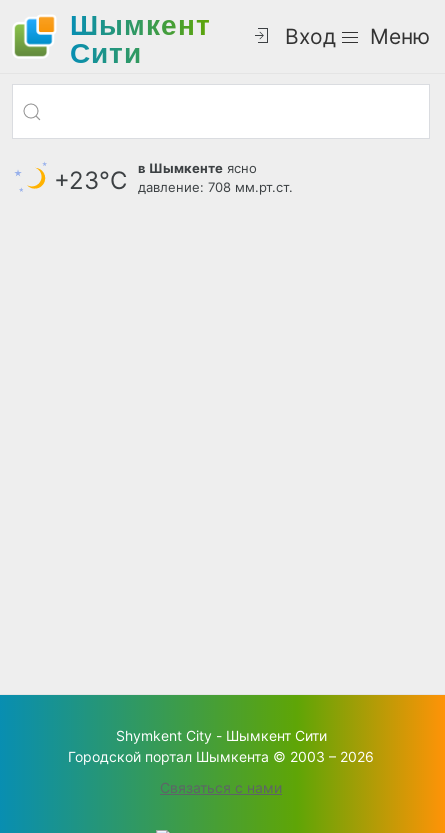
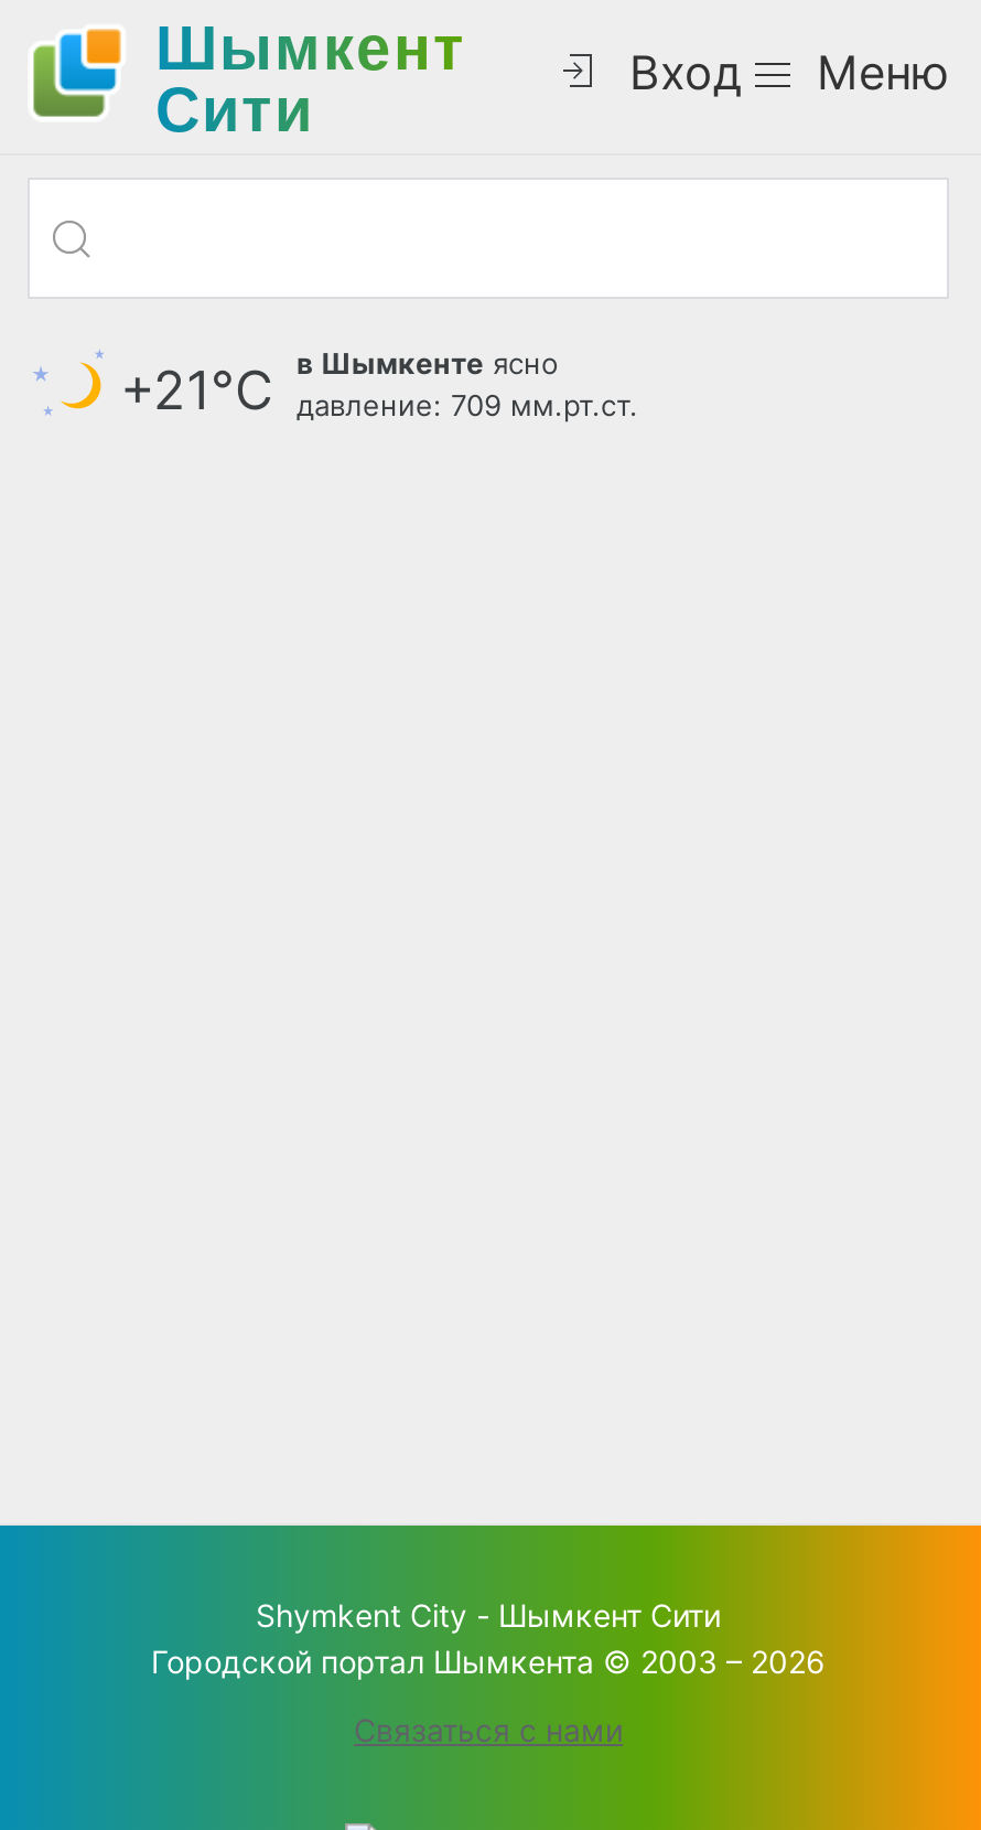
- +23°С
+ +21°С

- давление: 708 мм.рт.ст.
+ давление: 709 мм.рт.ст.
